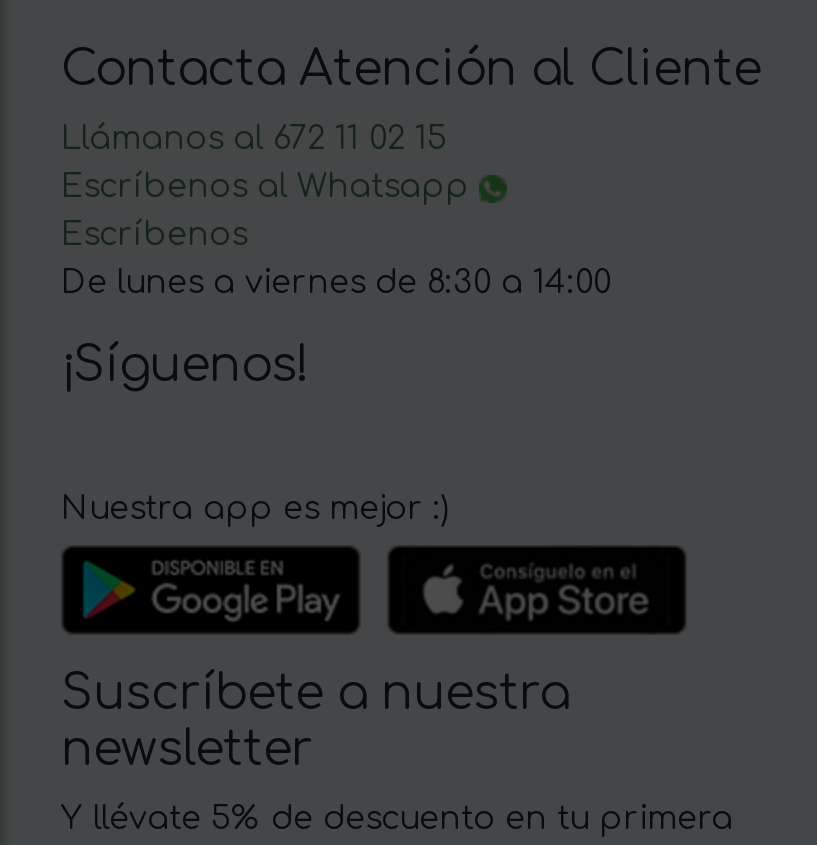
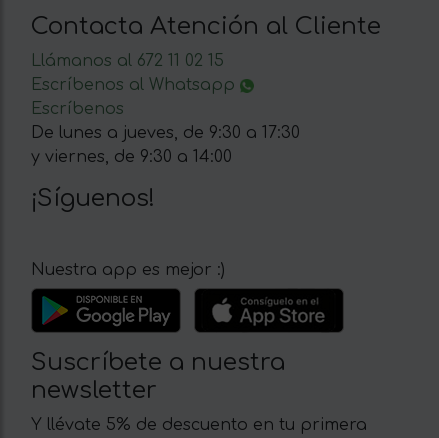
- De lunes a viernes de 8:30 a 14:00
+ De lunes a jueves, de 9:30 a 17:30
+ y viernes, de 9:30 a 14:00
